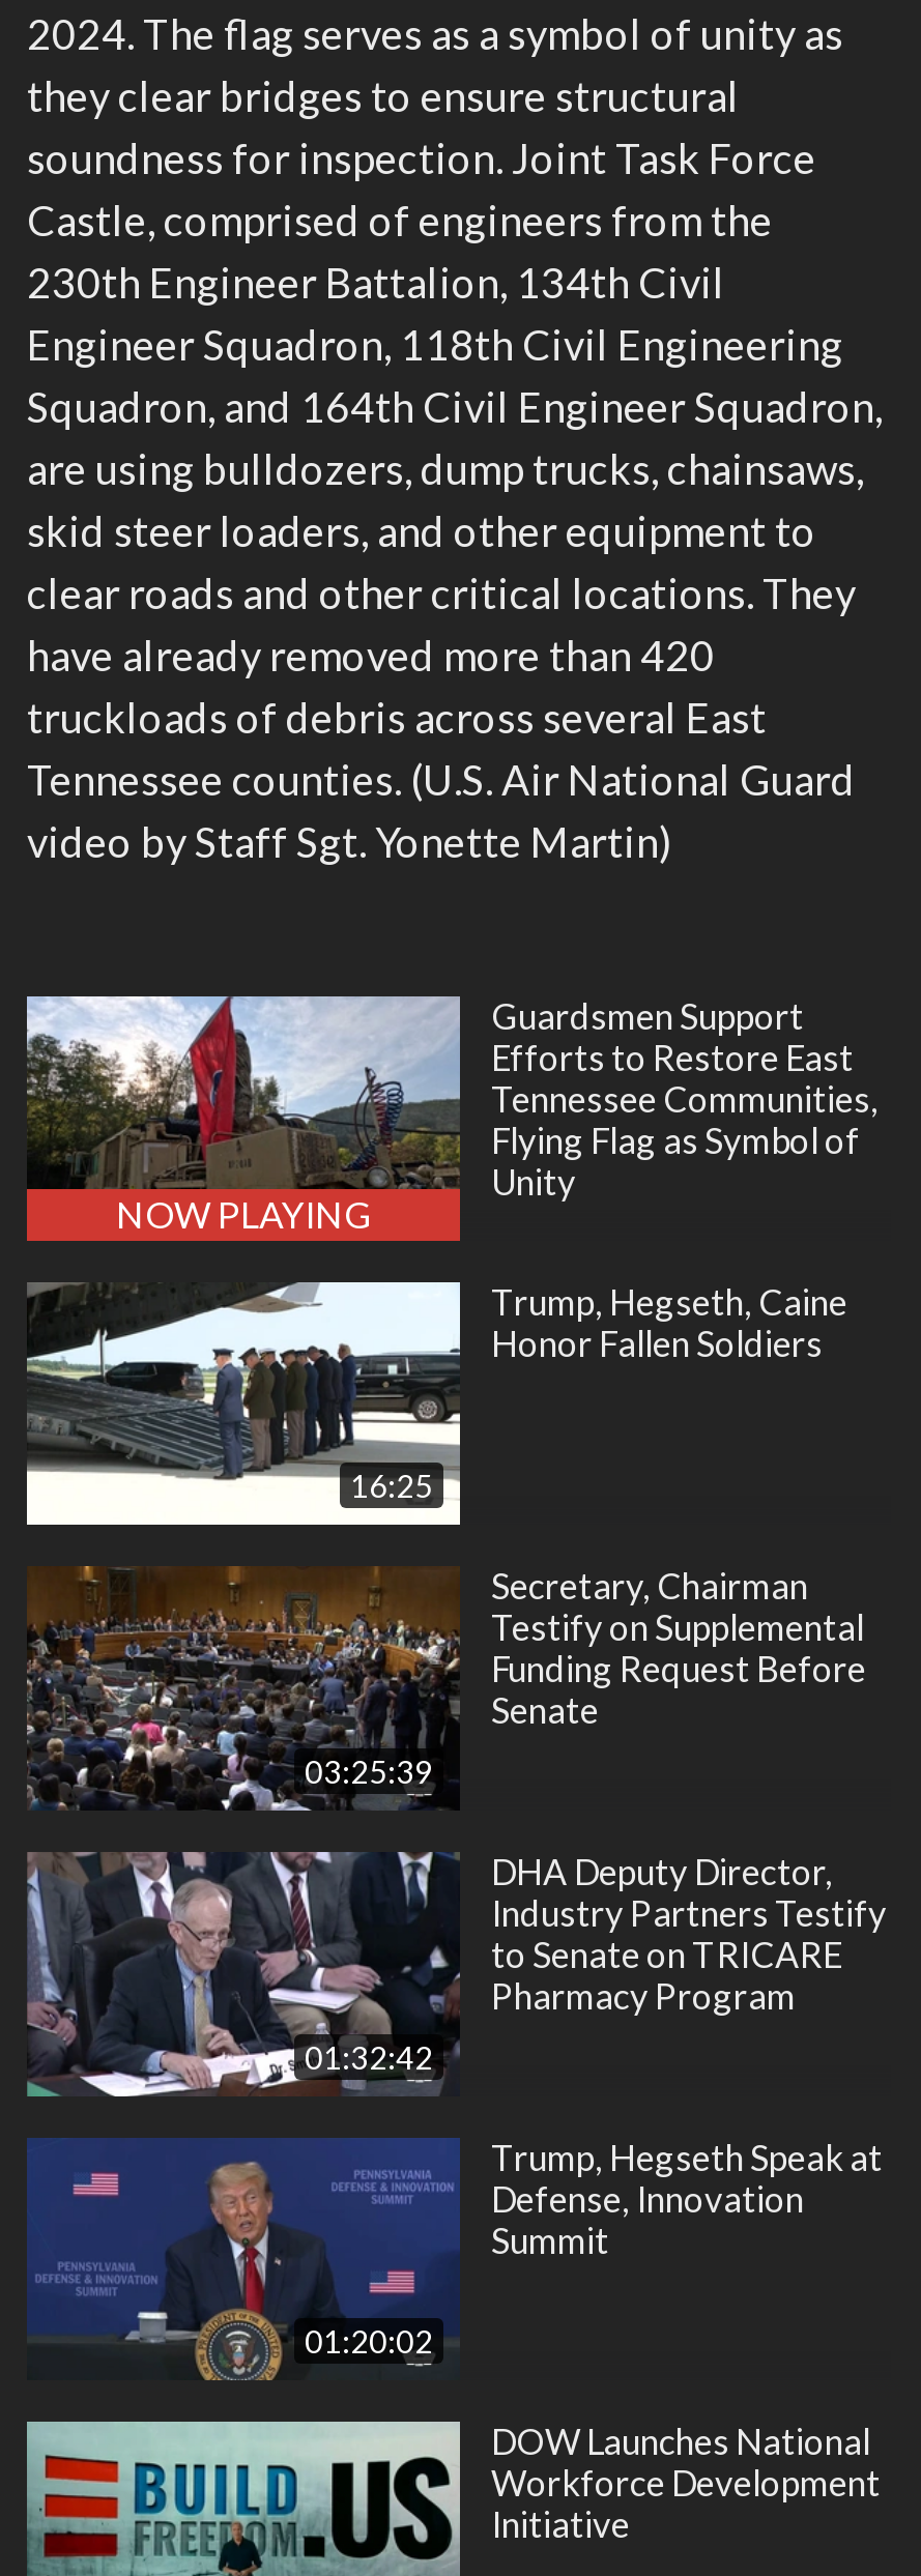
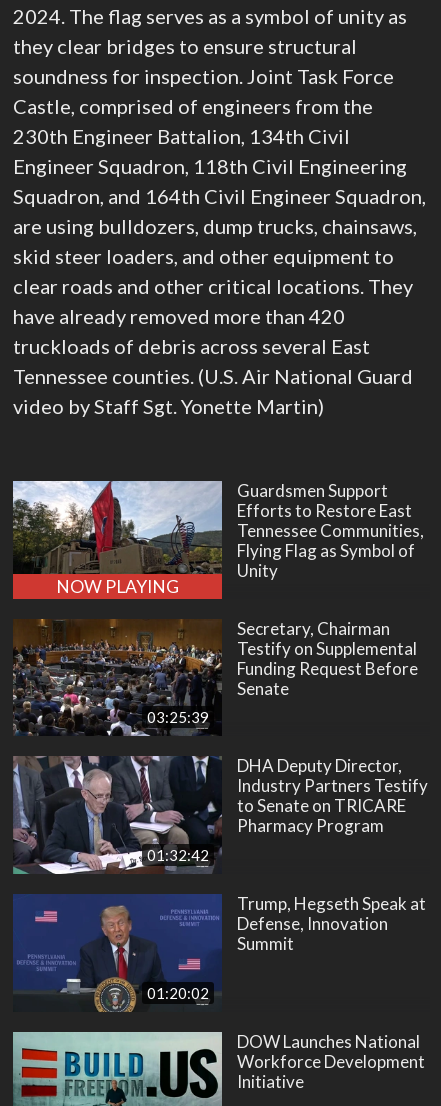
- [image]
- 16:25

- Trump, Hegseth, Caine
- Honor Fallen Soldiers
